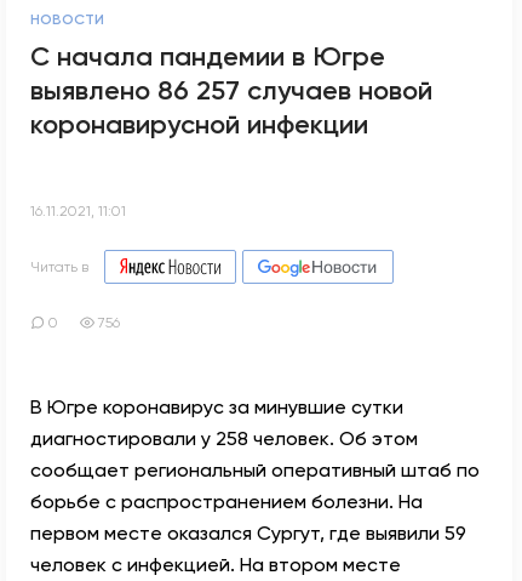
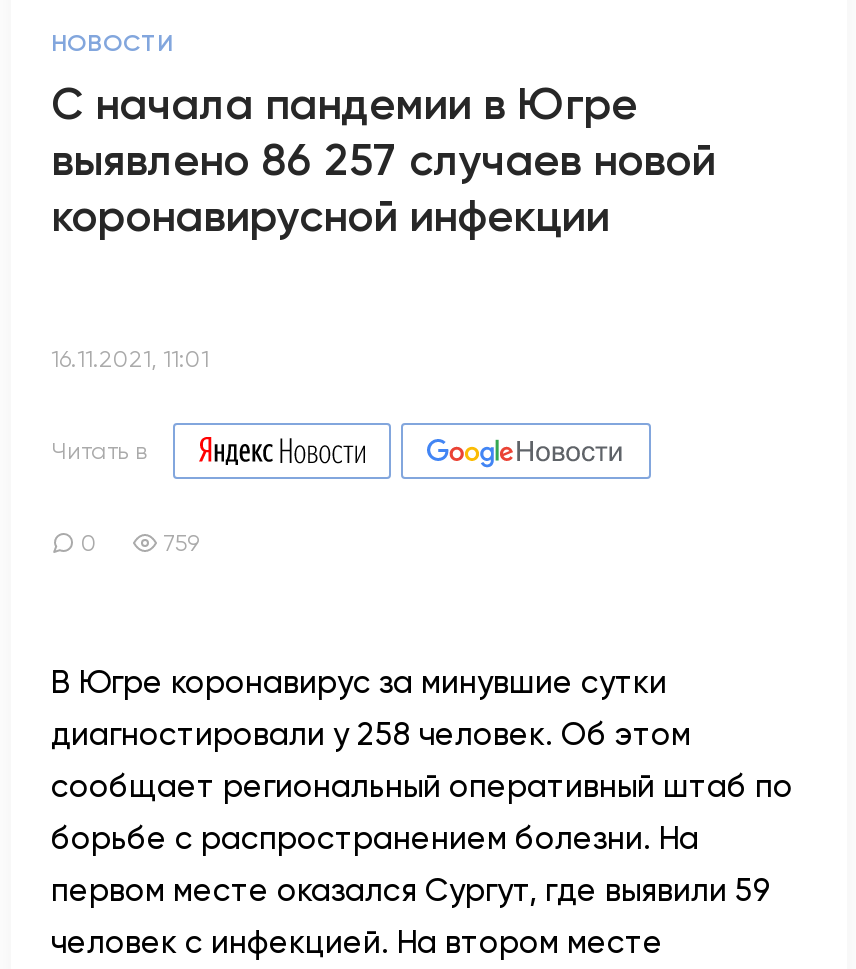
- 756
+ 759
